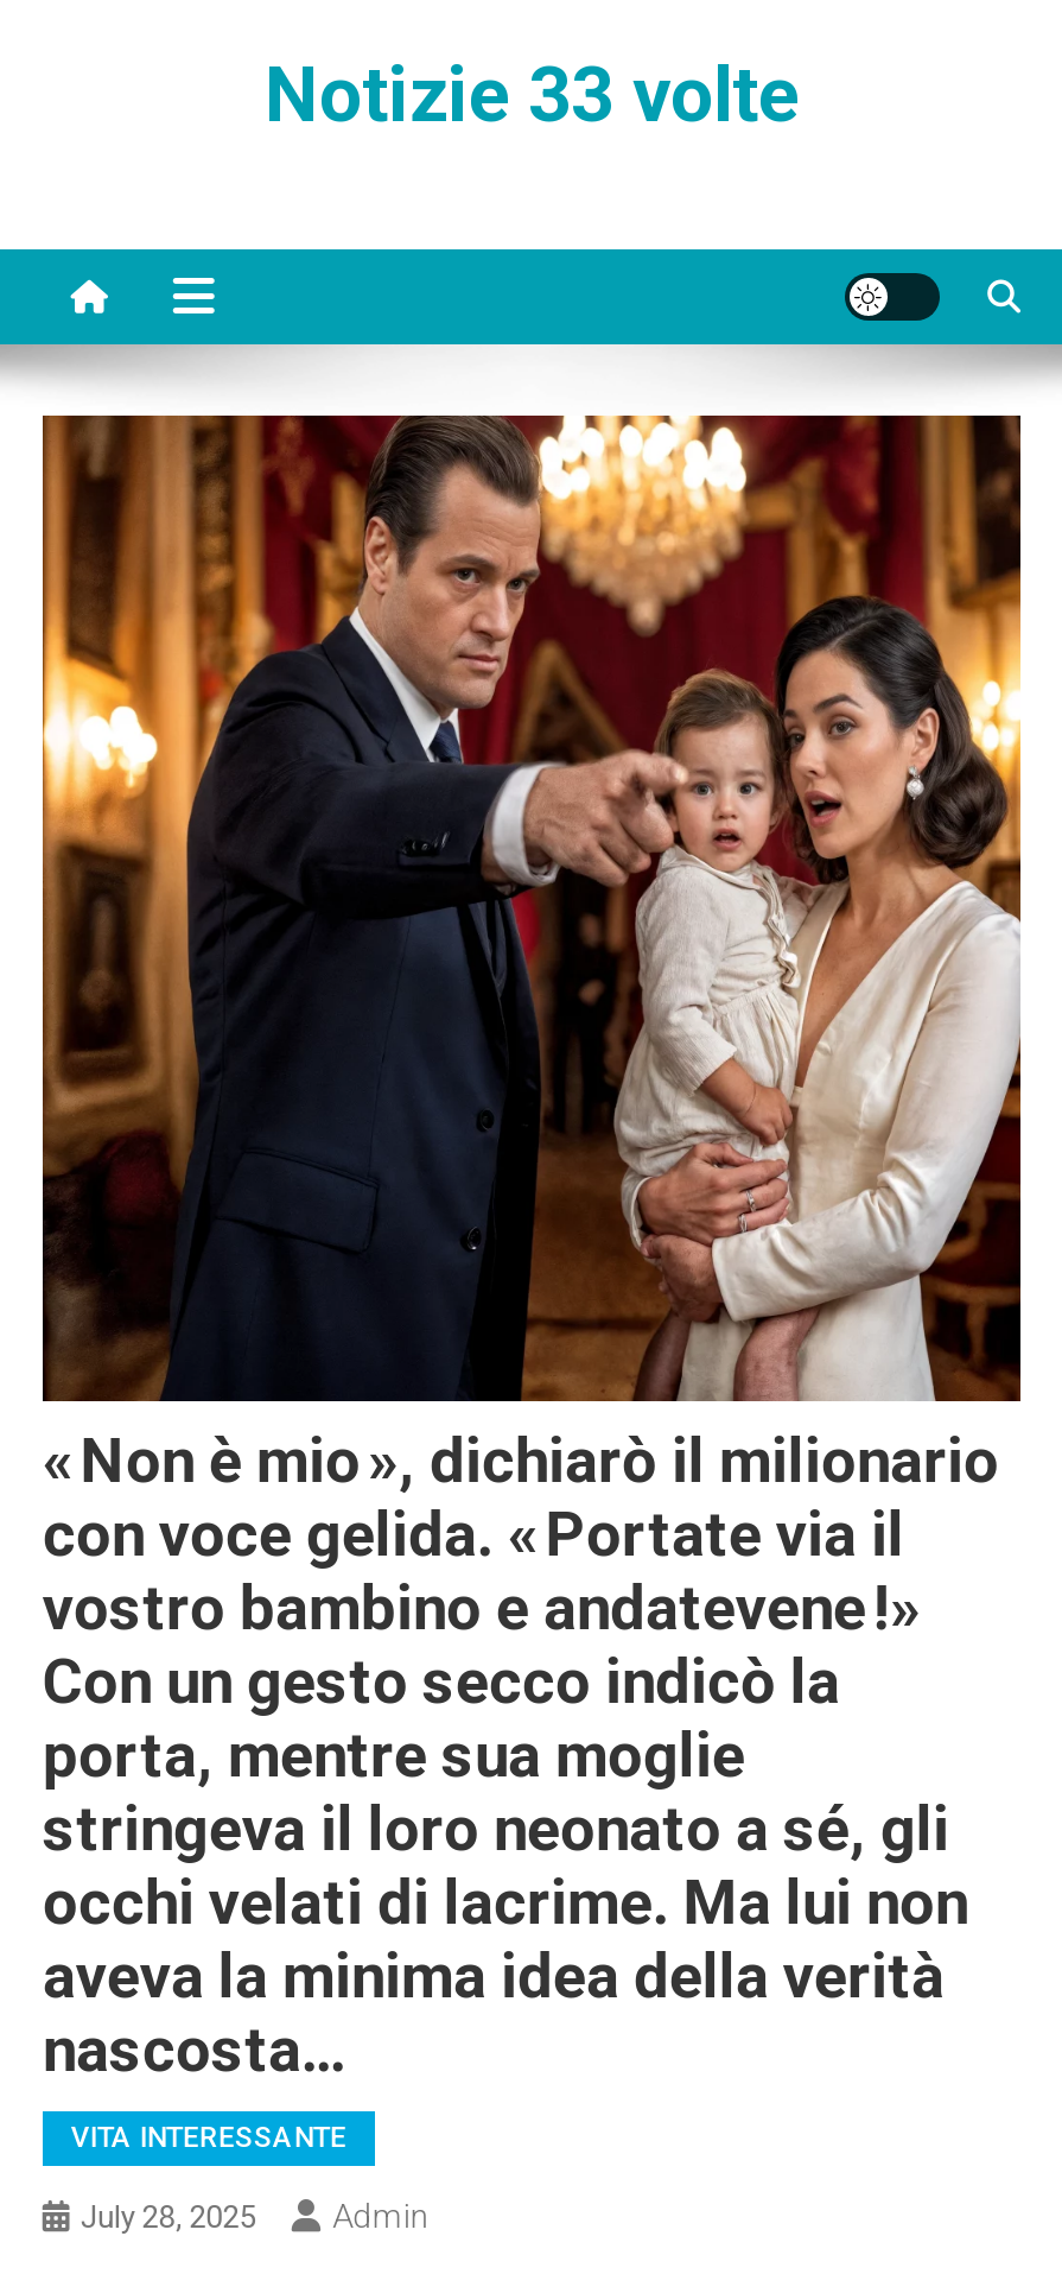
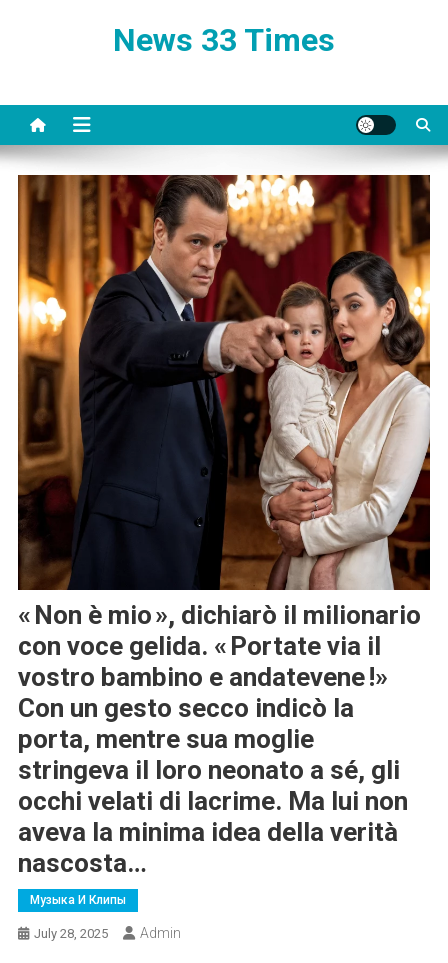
- Notizie 33 volte
+ News 33 Times

- VITA INTERESSANTE
+ Музыка И Клипы
